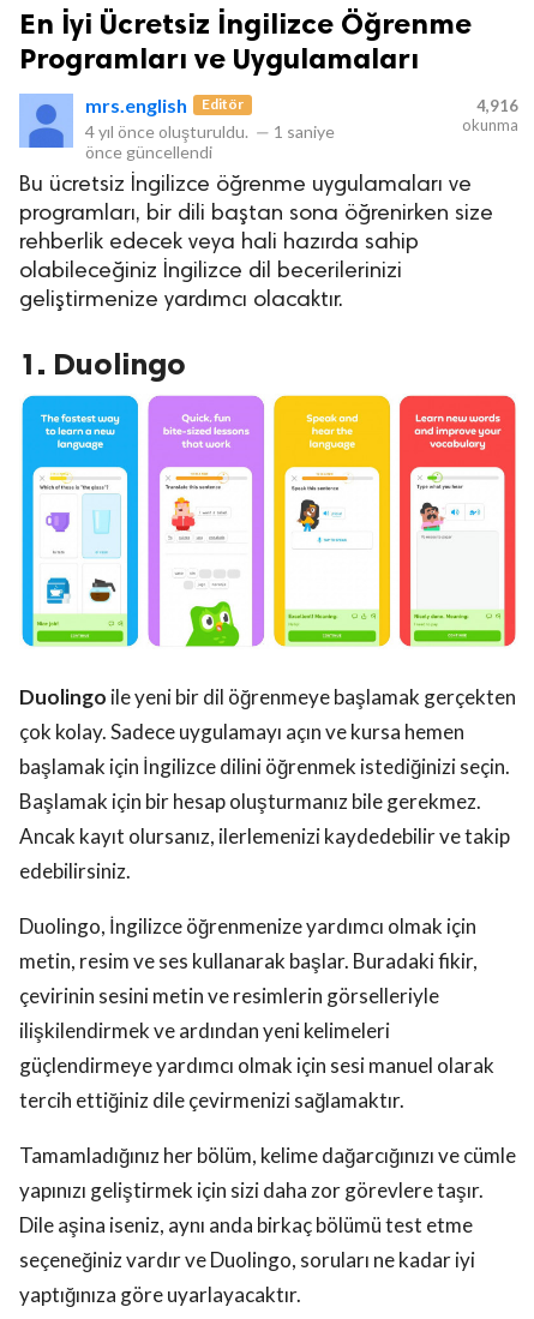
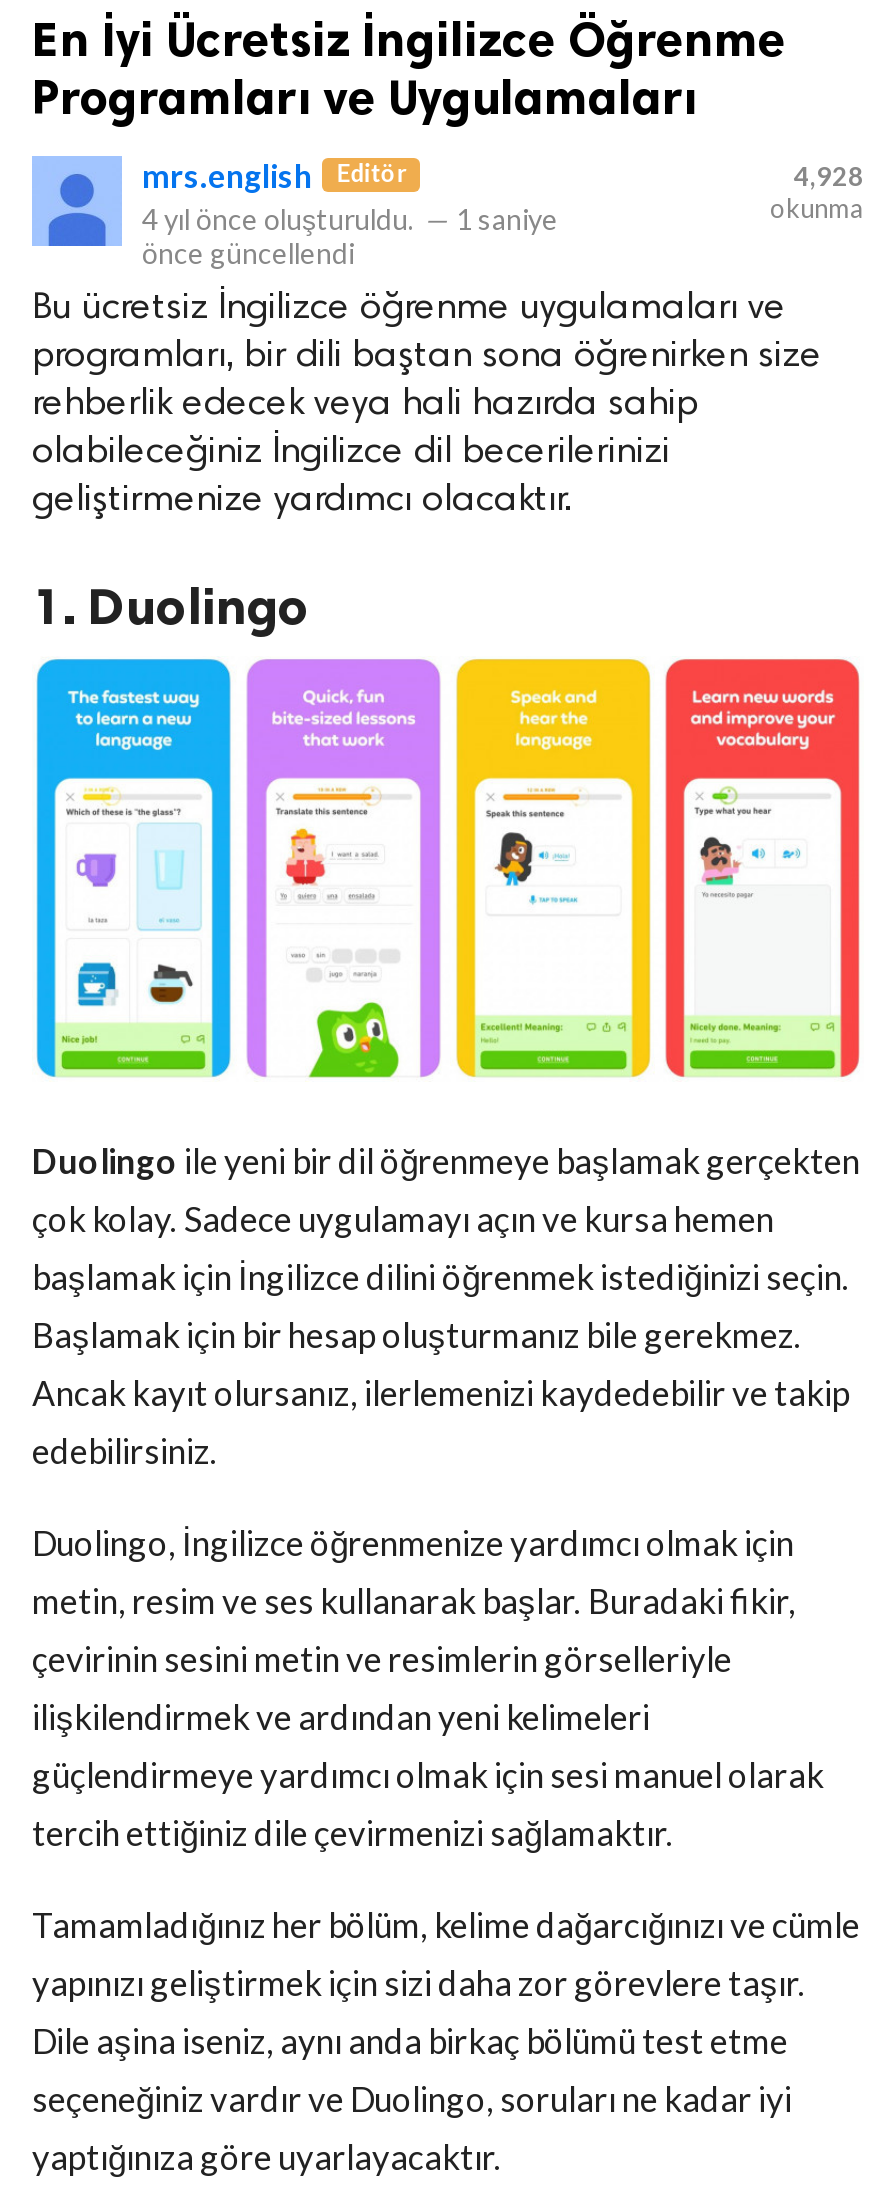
- 4,916
+ 4,928
